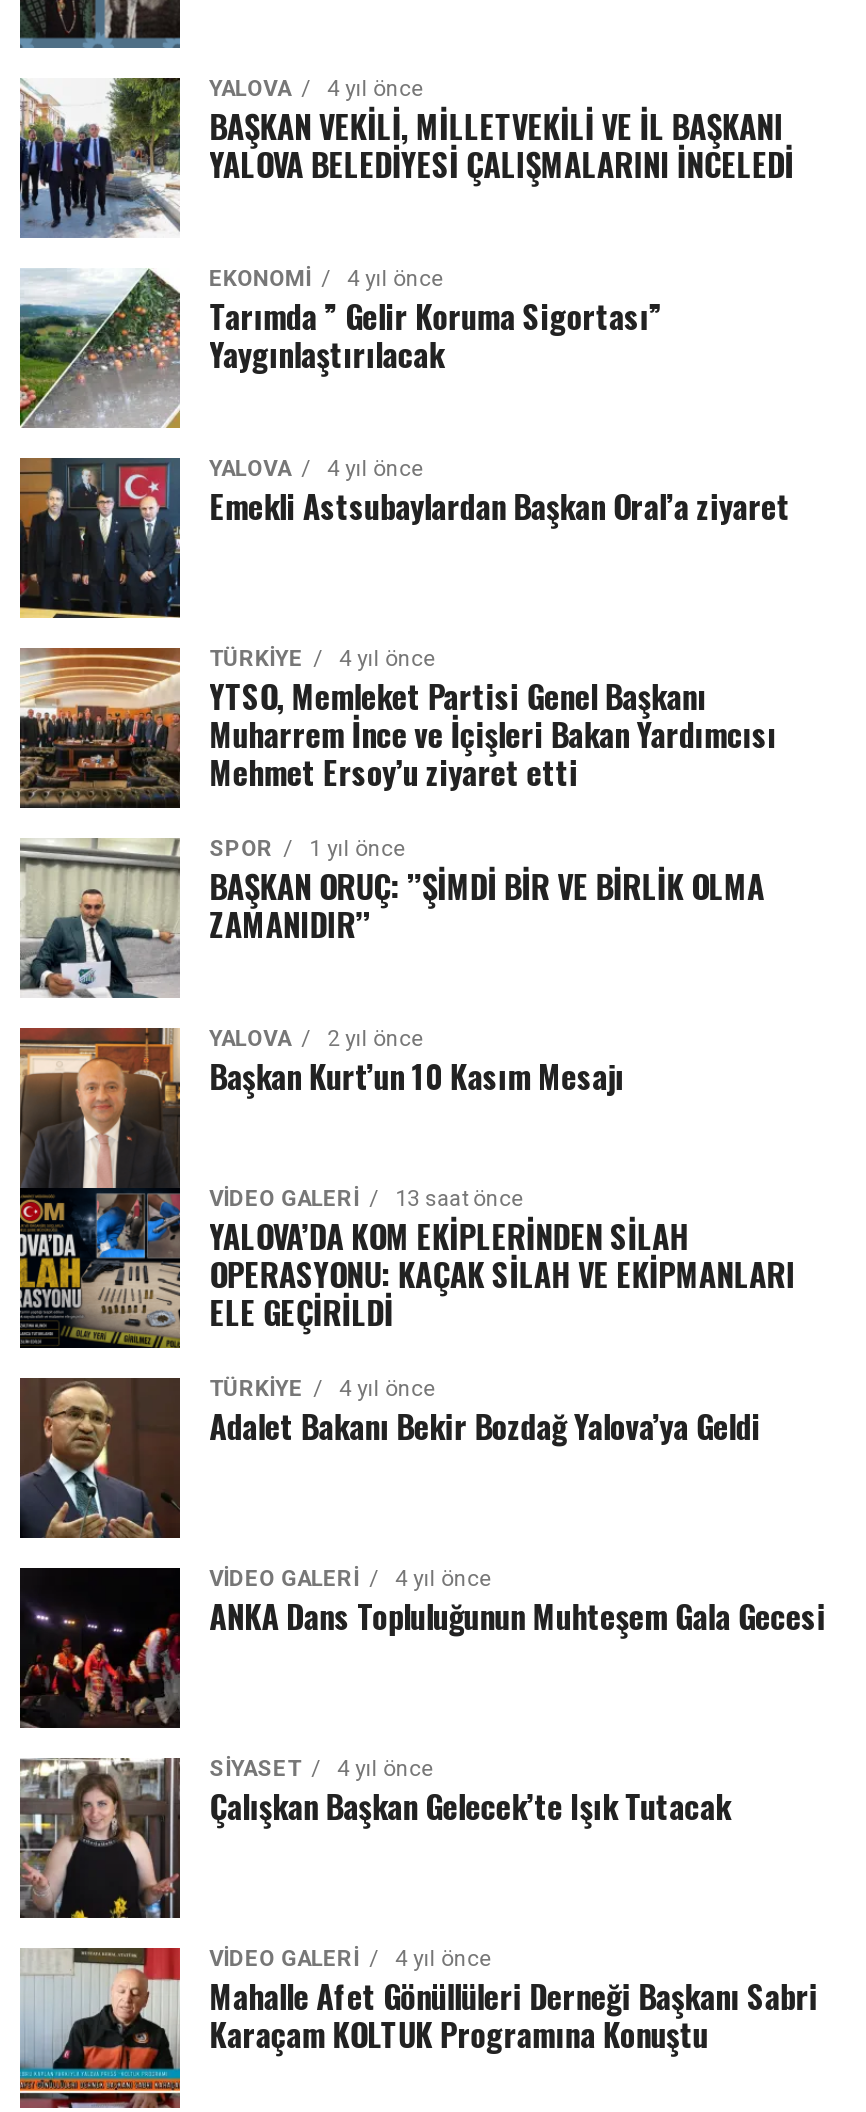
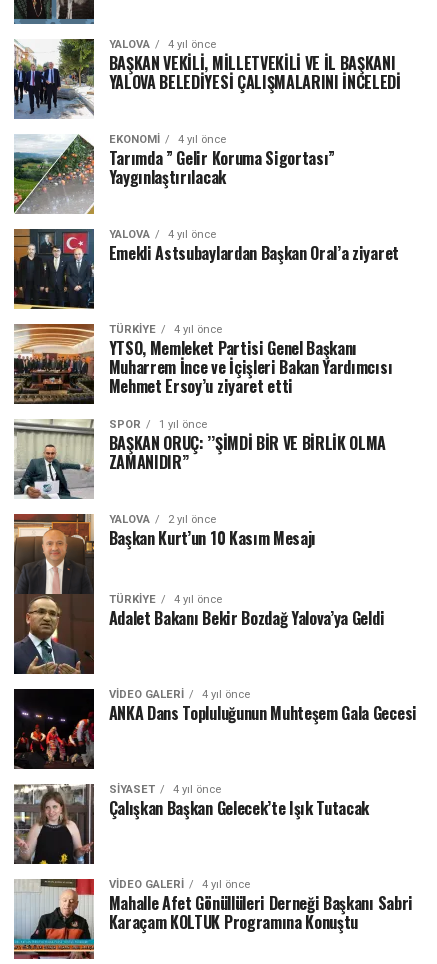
- [image]
- VIDEO GALERI
- 13 saat önce
- YALOVA’DA KOM EKİPLERİNDEN SİLAH
- OPERASYONU: KAÇAK SİLAH VE EKİPMANLARI
- ELE GEÇİRİLDİ
